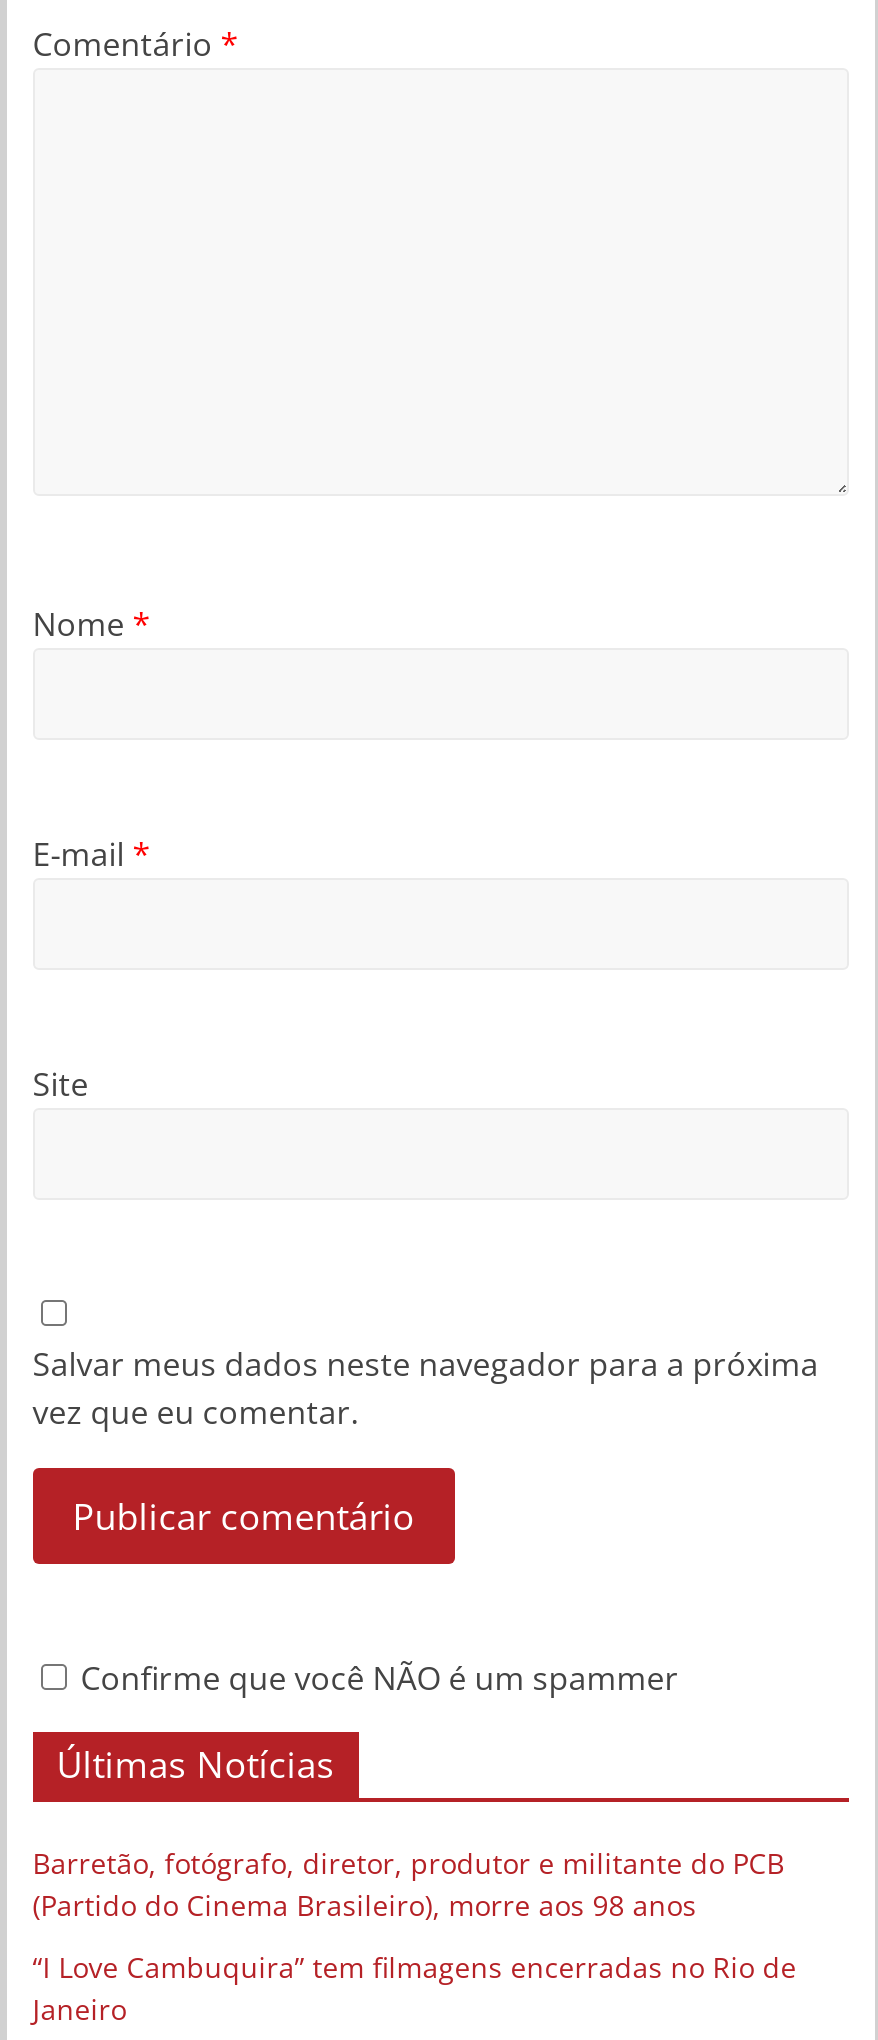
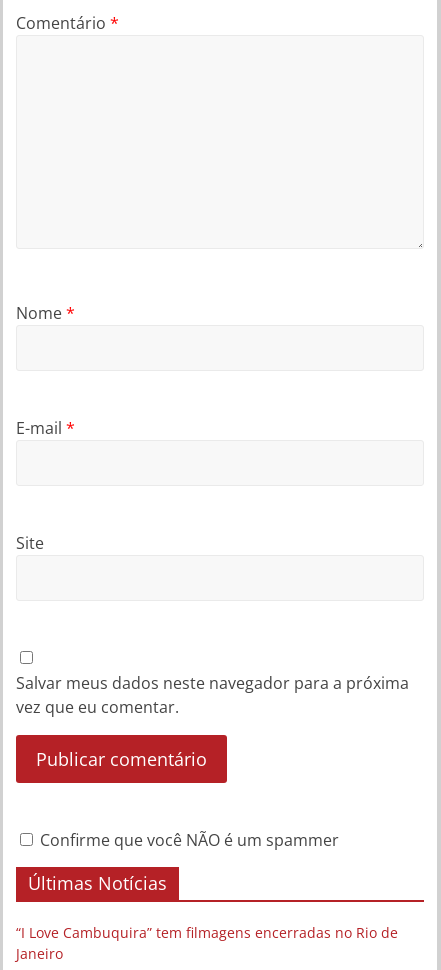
- Barretão, fotógrafo, diretor, produtor e militante do PCB
- (Partido do Cinema Brasileiro), morre aos 98 anos
